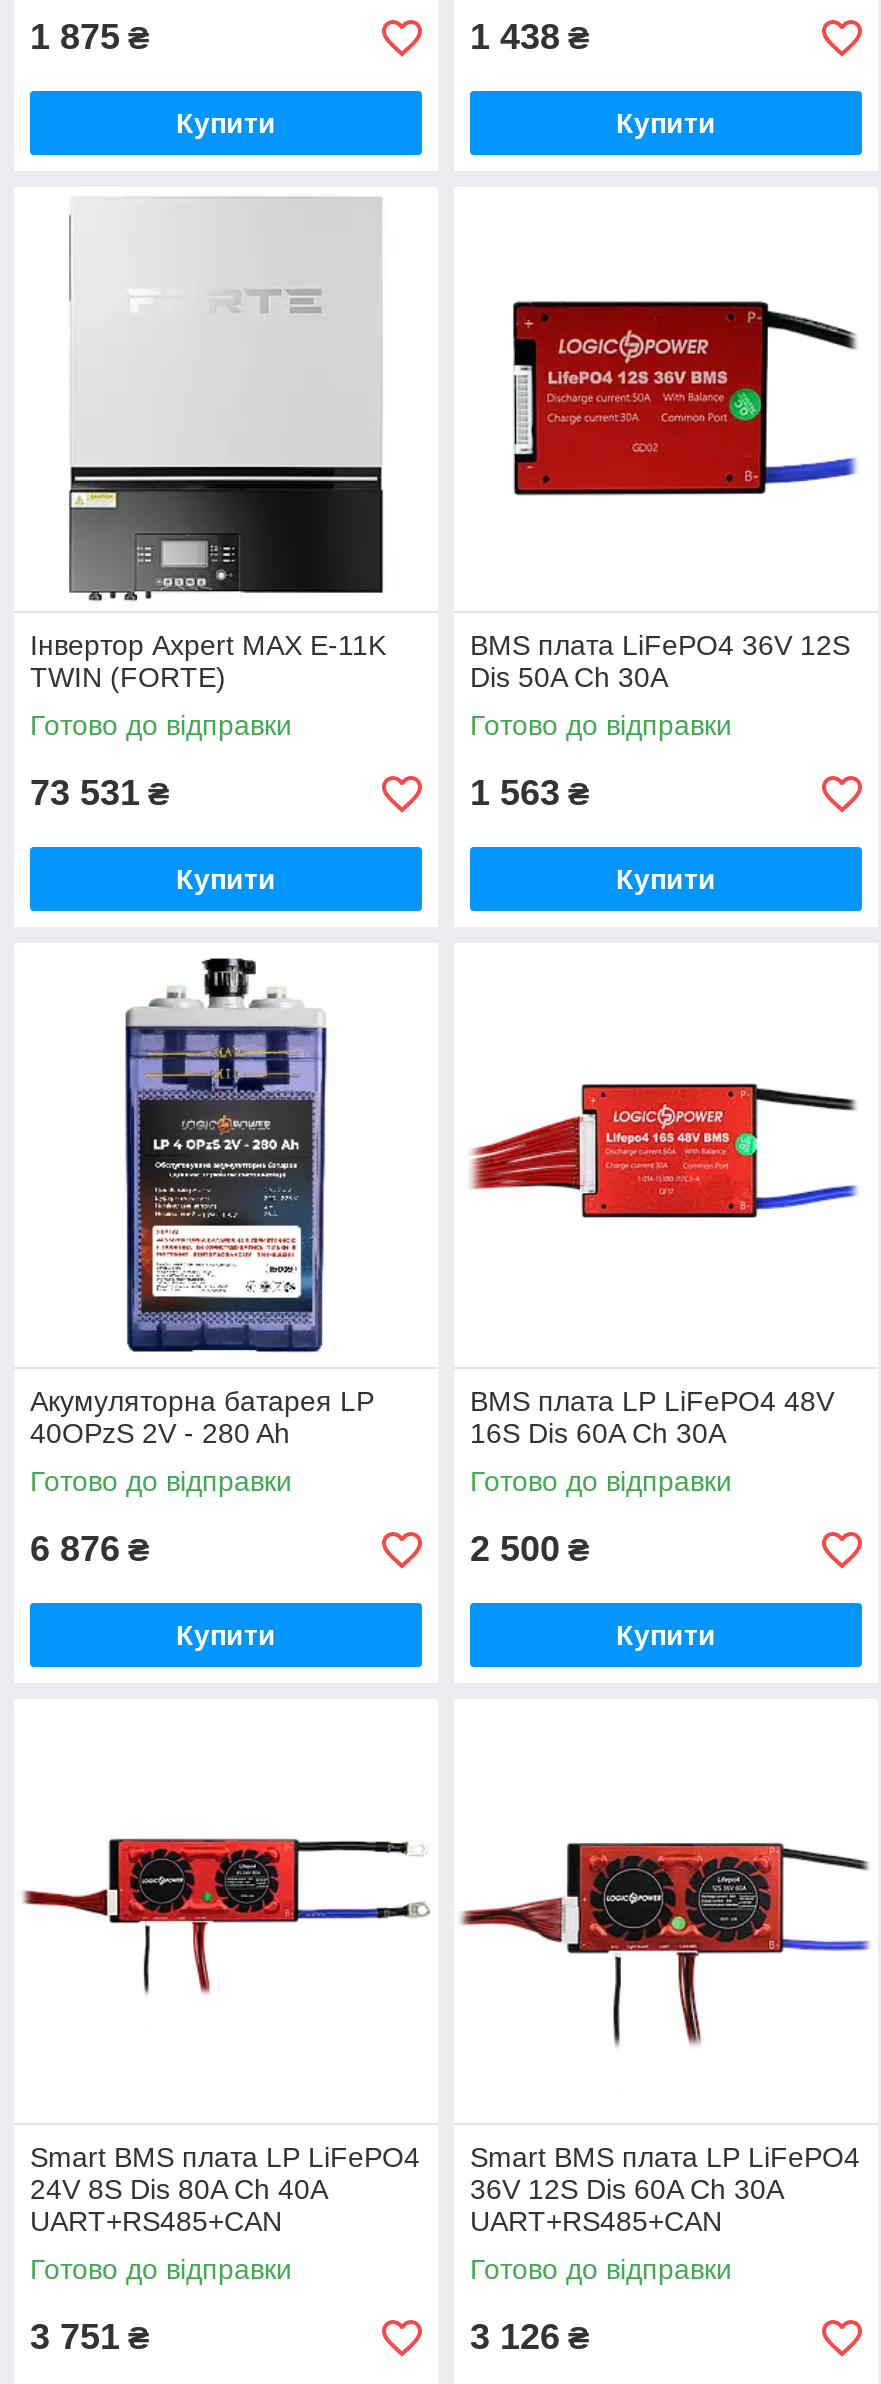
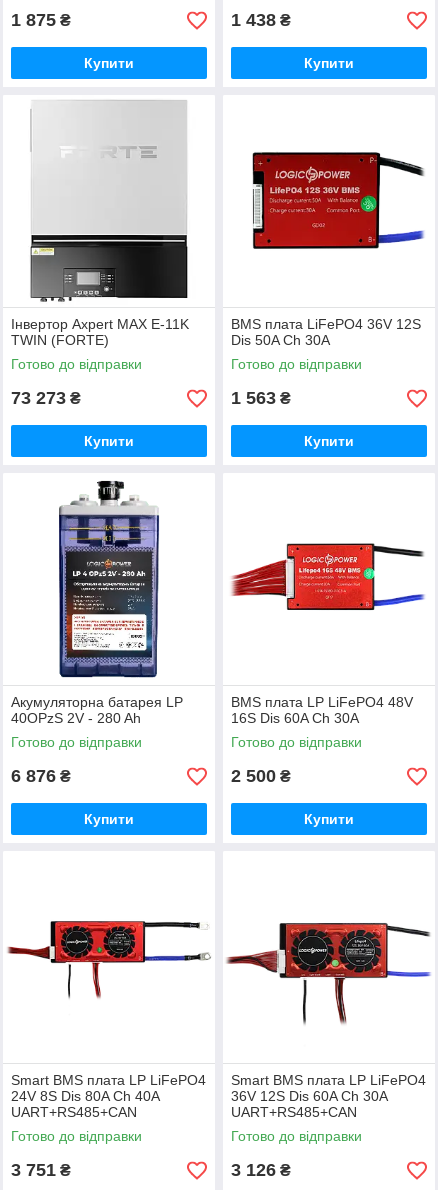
- 73 531 ₴
+ 73 273 ₴
